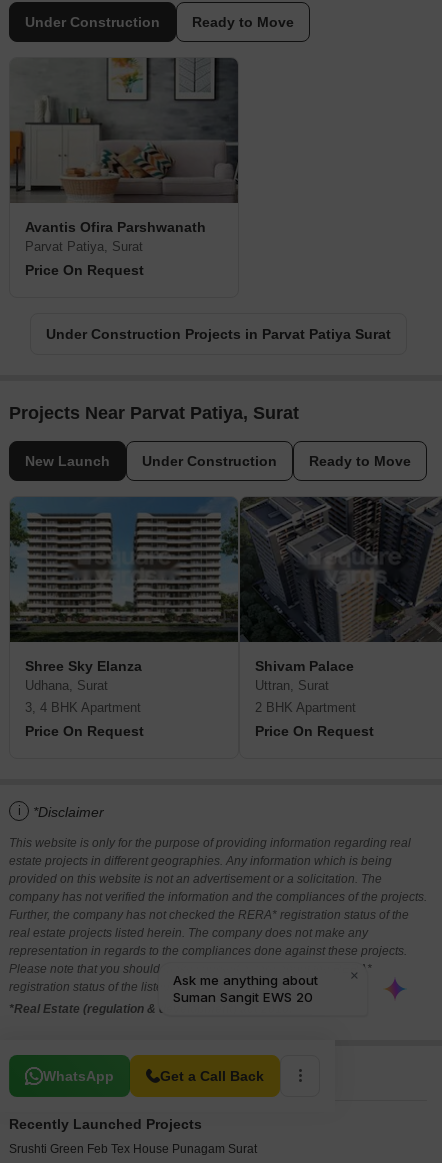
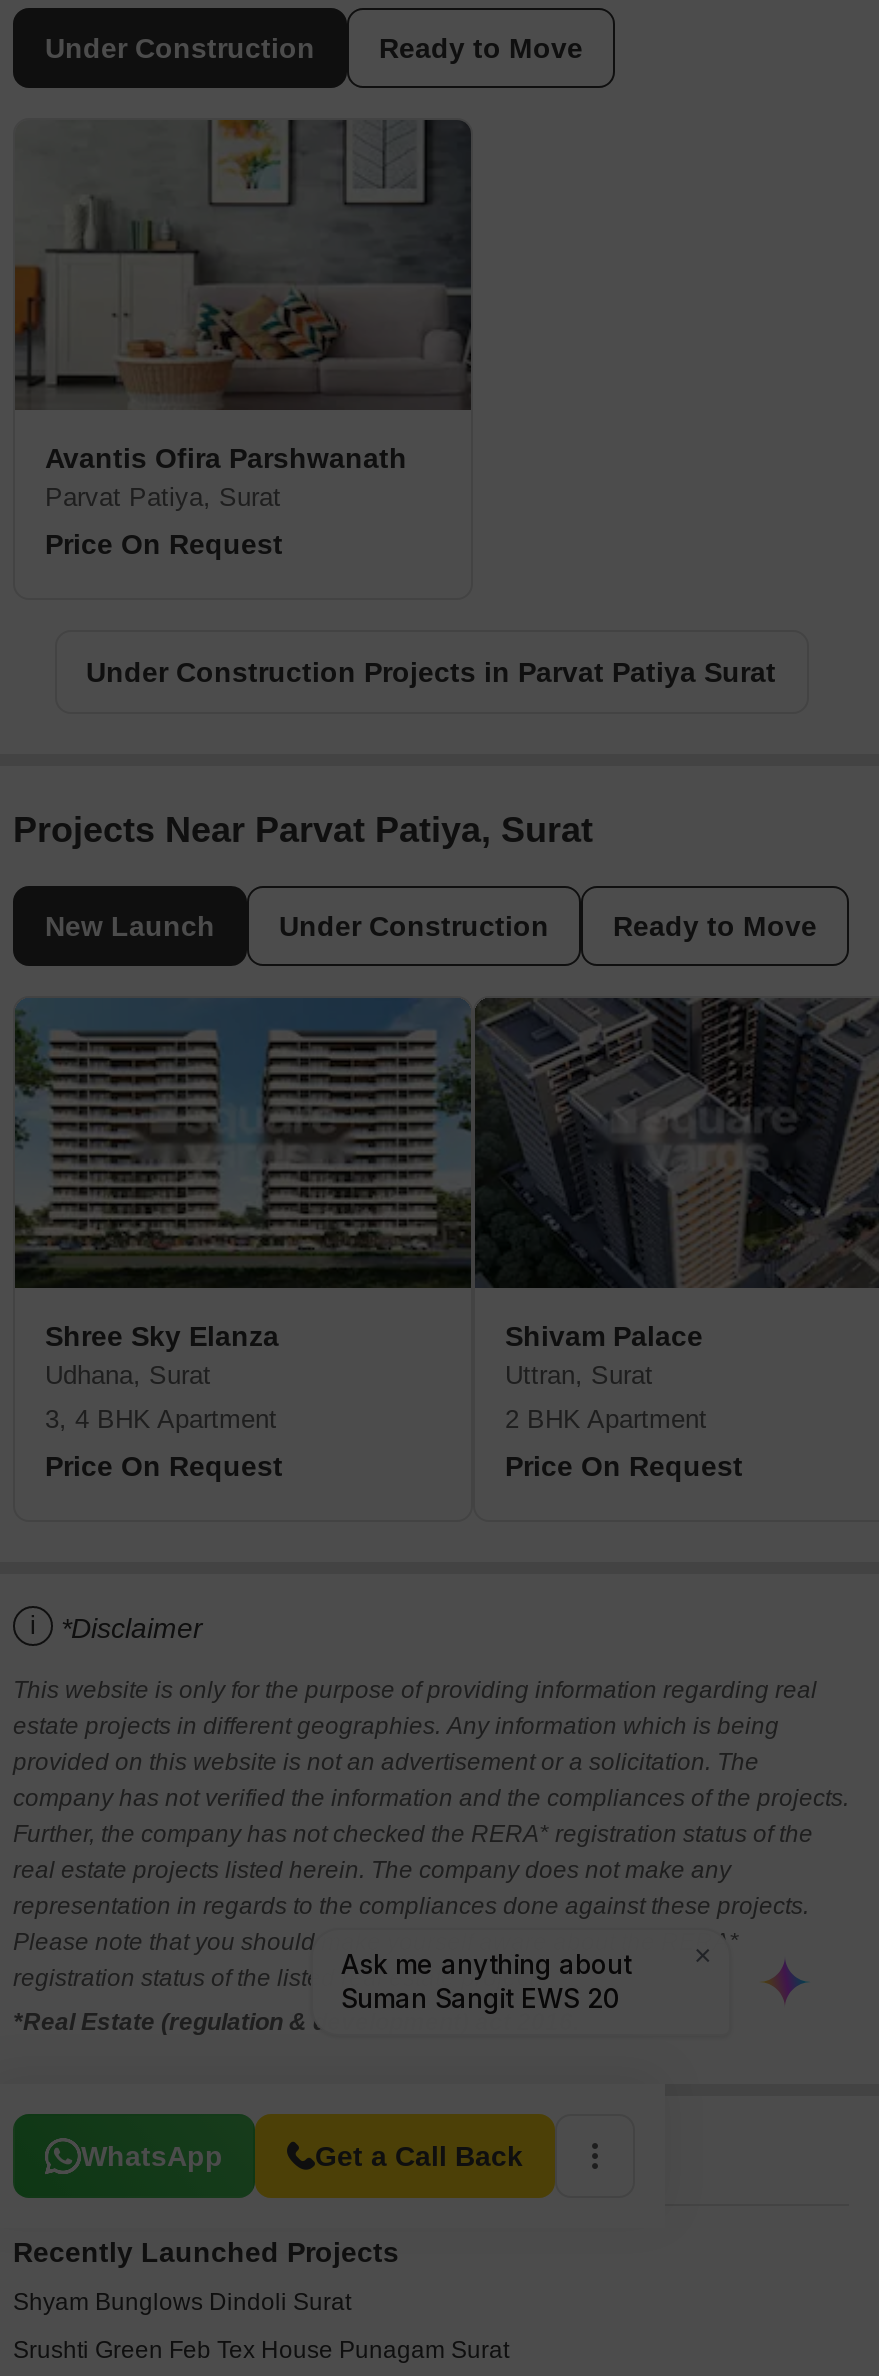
+ Shyam Bunglows Dindoli Surat
